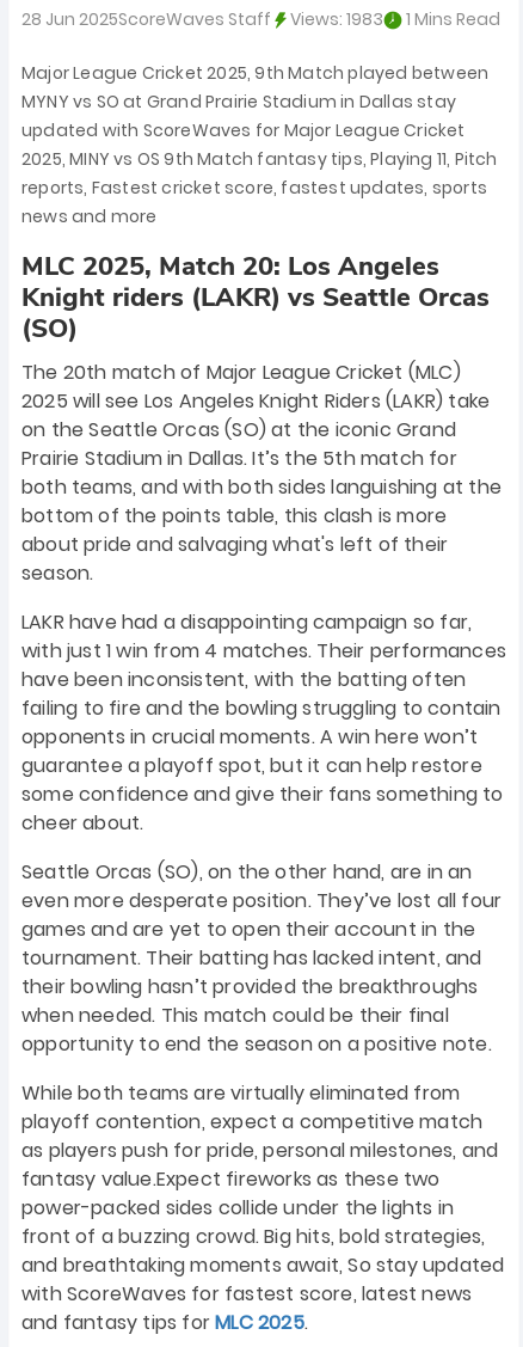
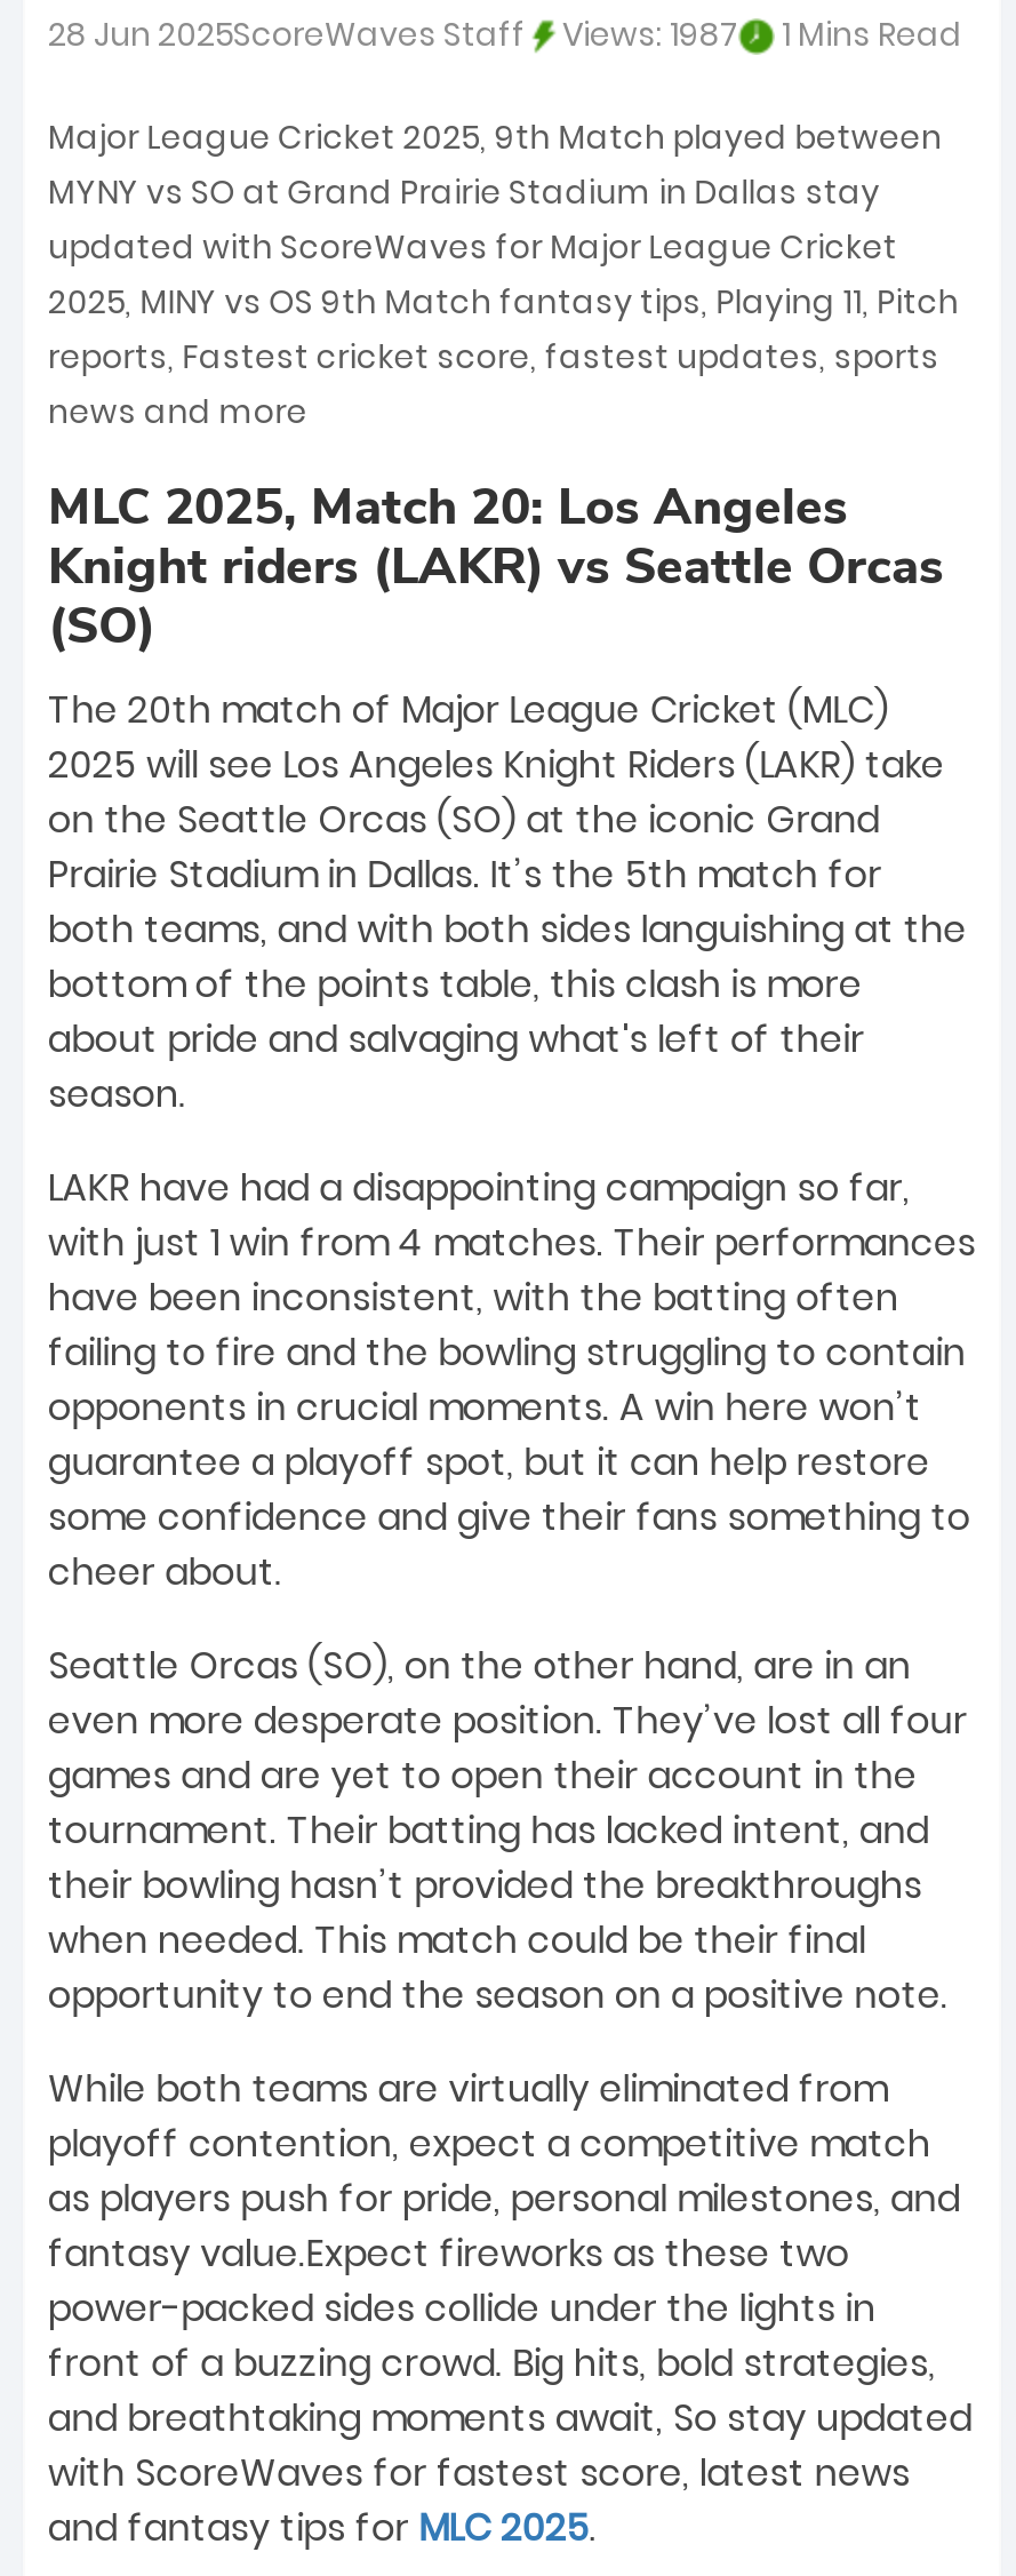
- 28 Jun 2025ScoreWaves Staff Views: 1983 1 Mins Read
+ 28 Jun 2025ScoreWaves Staff Views: 1987 1 Mins Read
